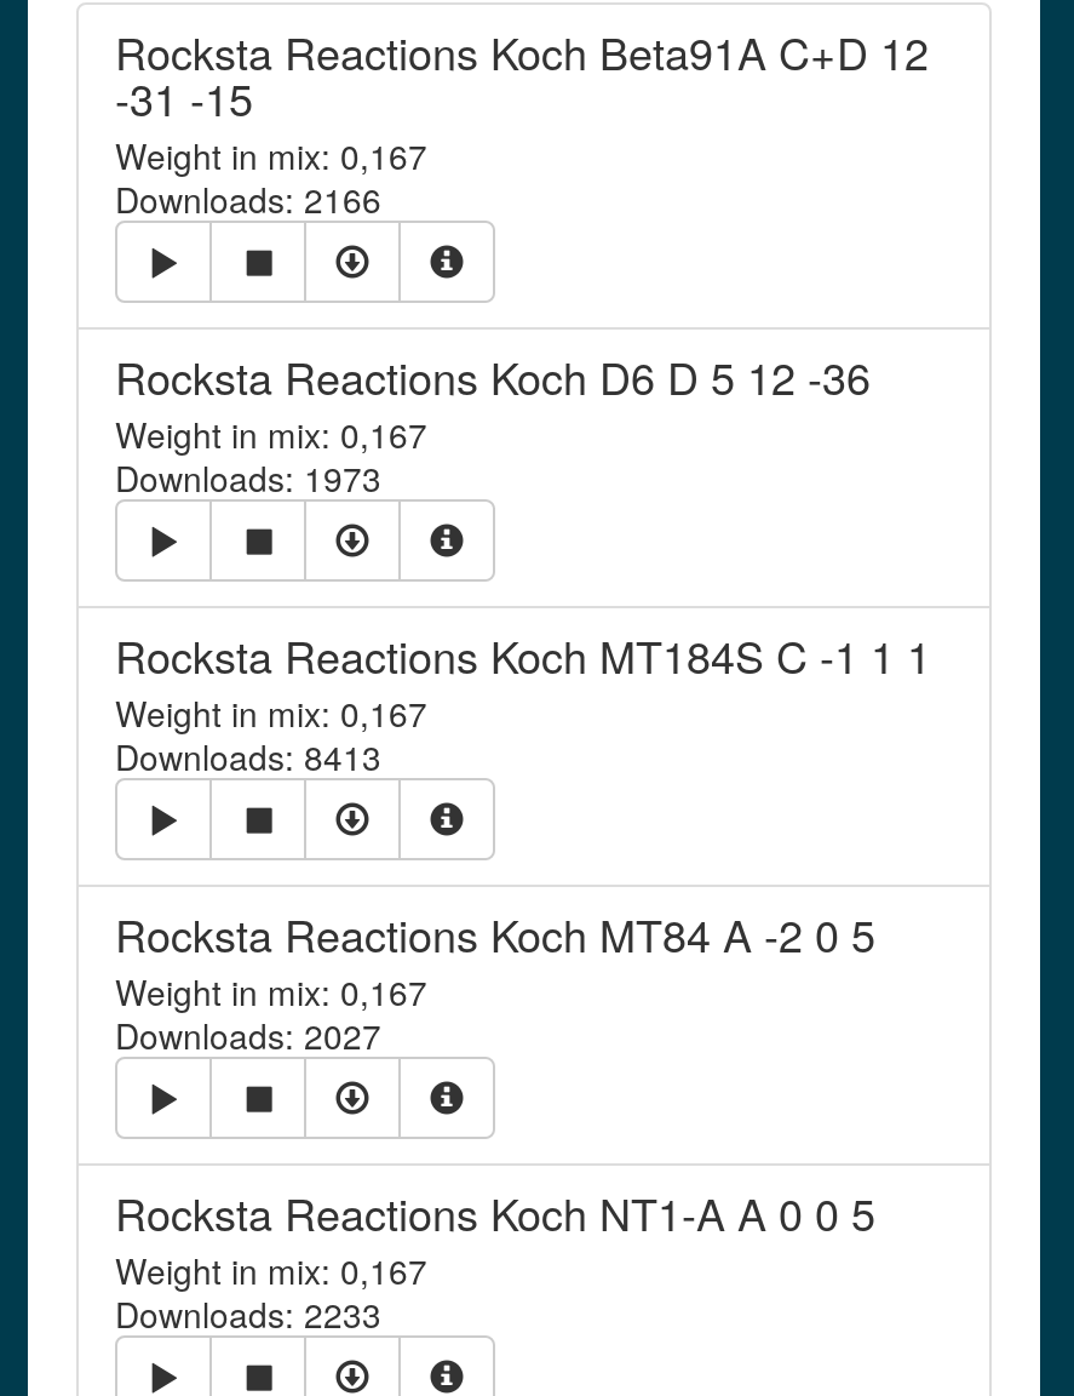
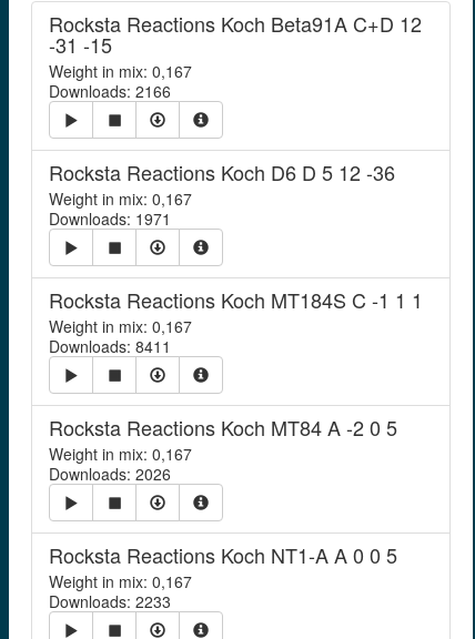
- Downloads: 1973
+ Downloads: 1971

- Downloads: 8413
+ Downloads: 8411

- Downloads: 2027
+ Downloads: 2026
